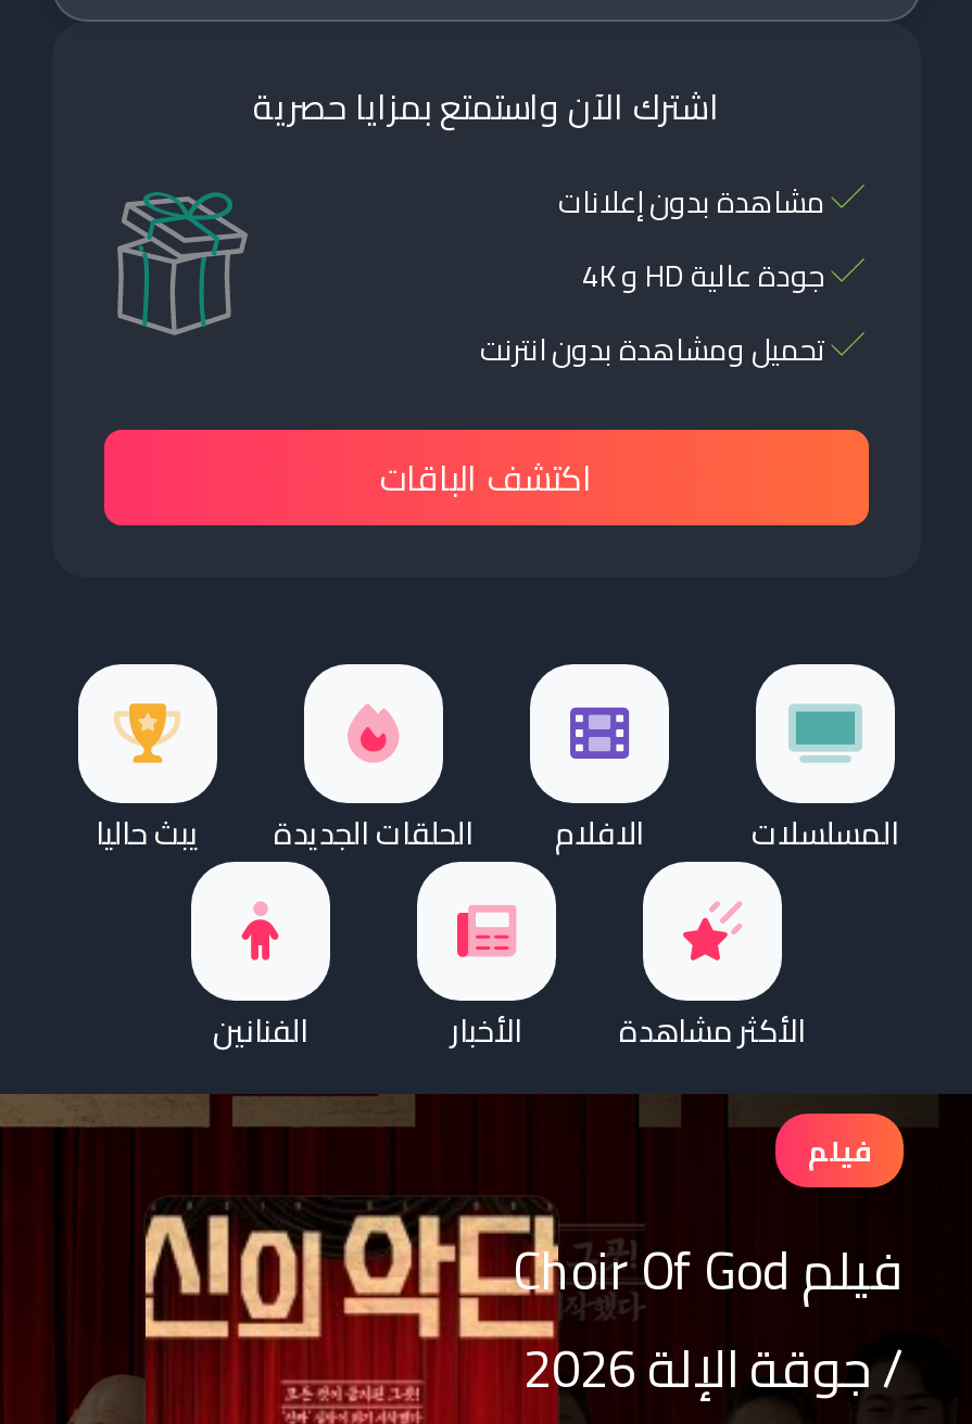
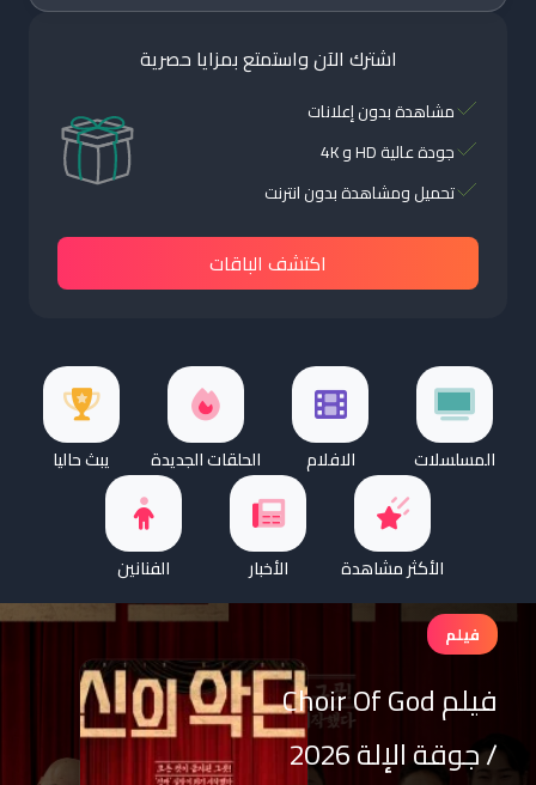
- [image]
+ [image]
